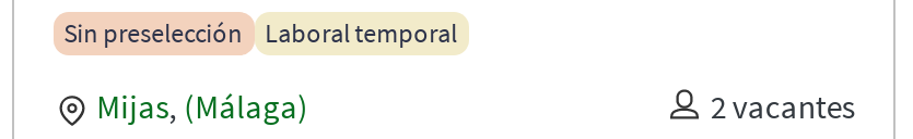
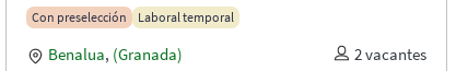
- Sin preselección
+ Con preselección

- Mijas, (Málaga)
+ Benalua, (Granada)
